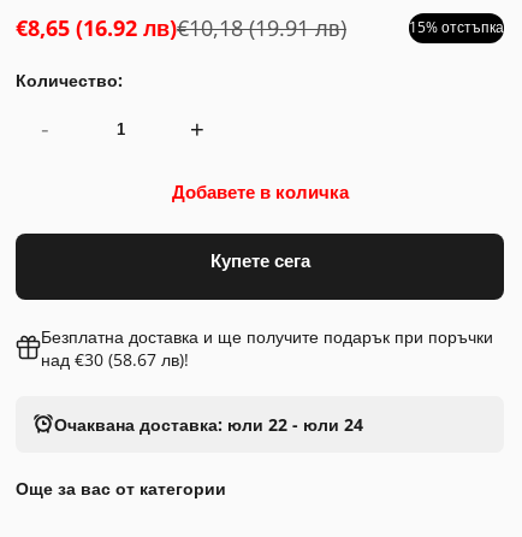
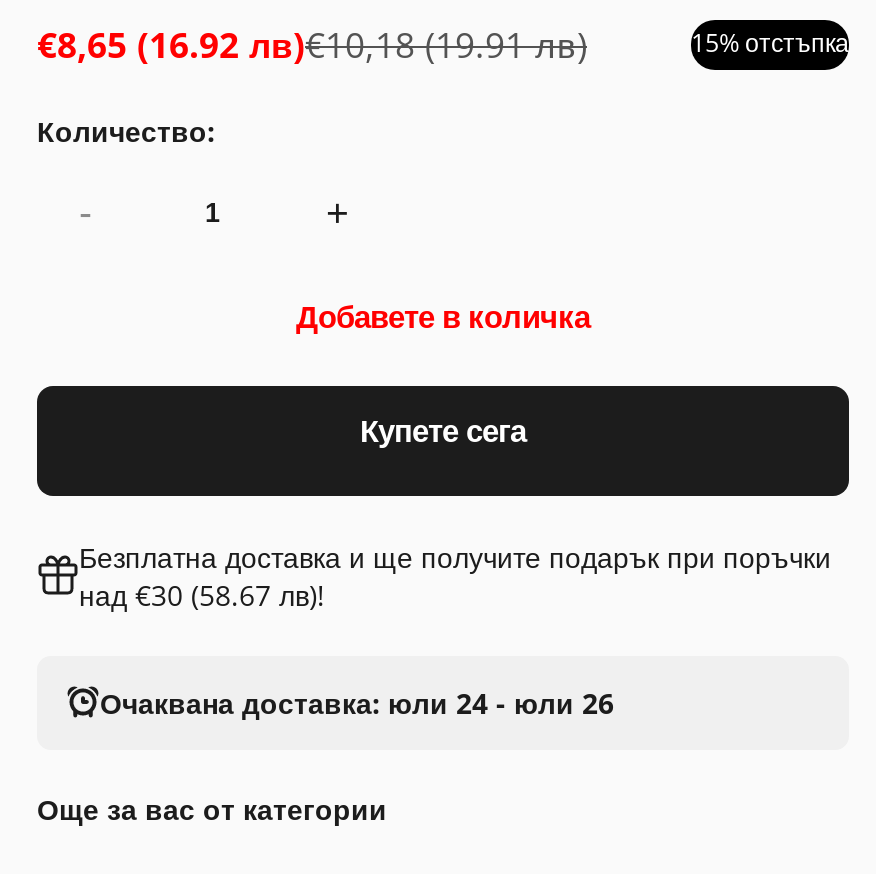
- Очаквана доставка: юли 22 - юли 24
+ Очаквана доставка: юли 24 - юли 26
